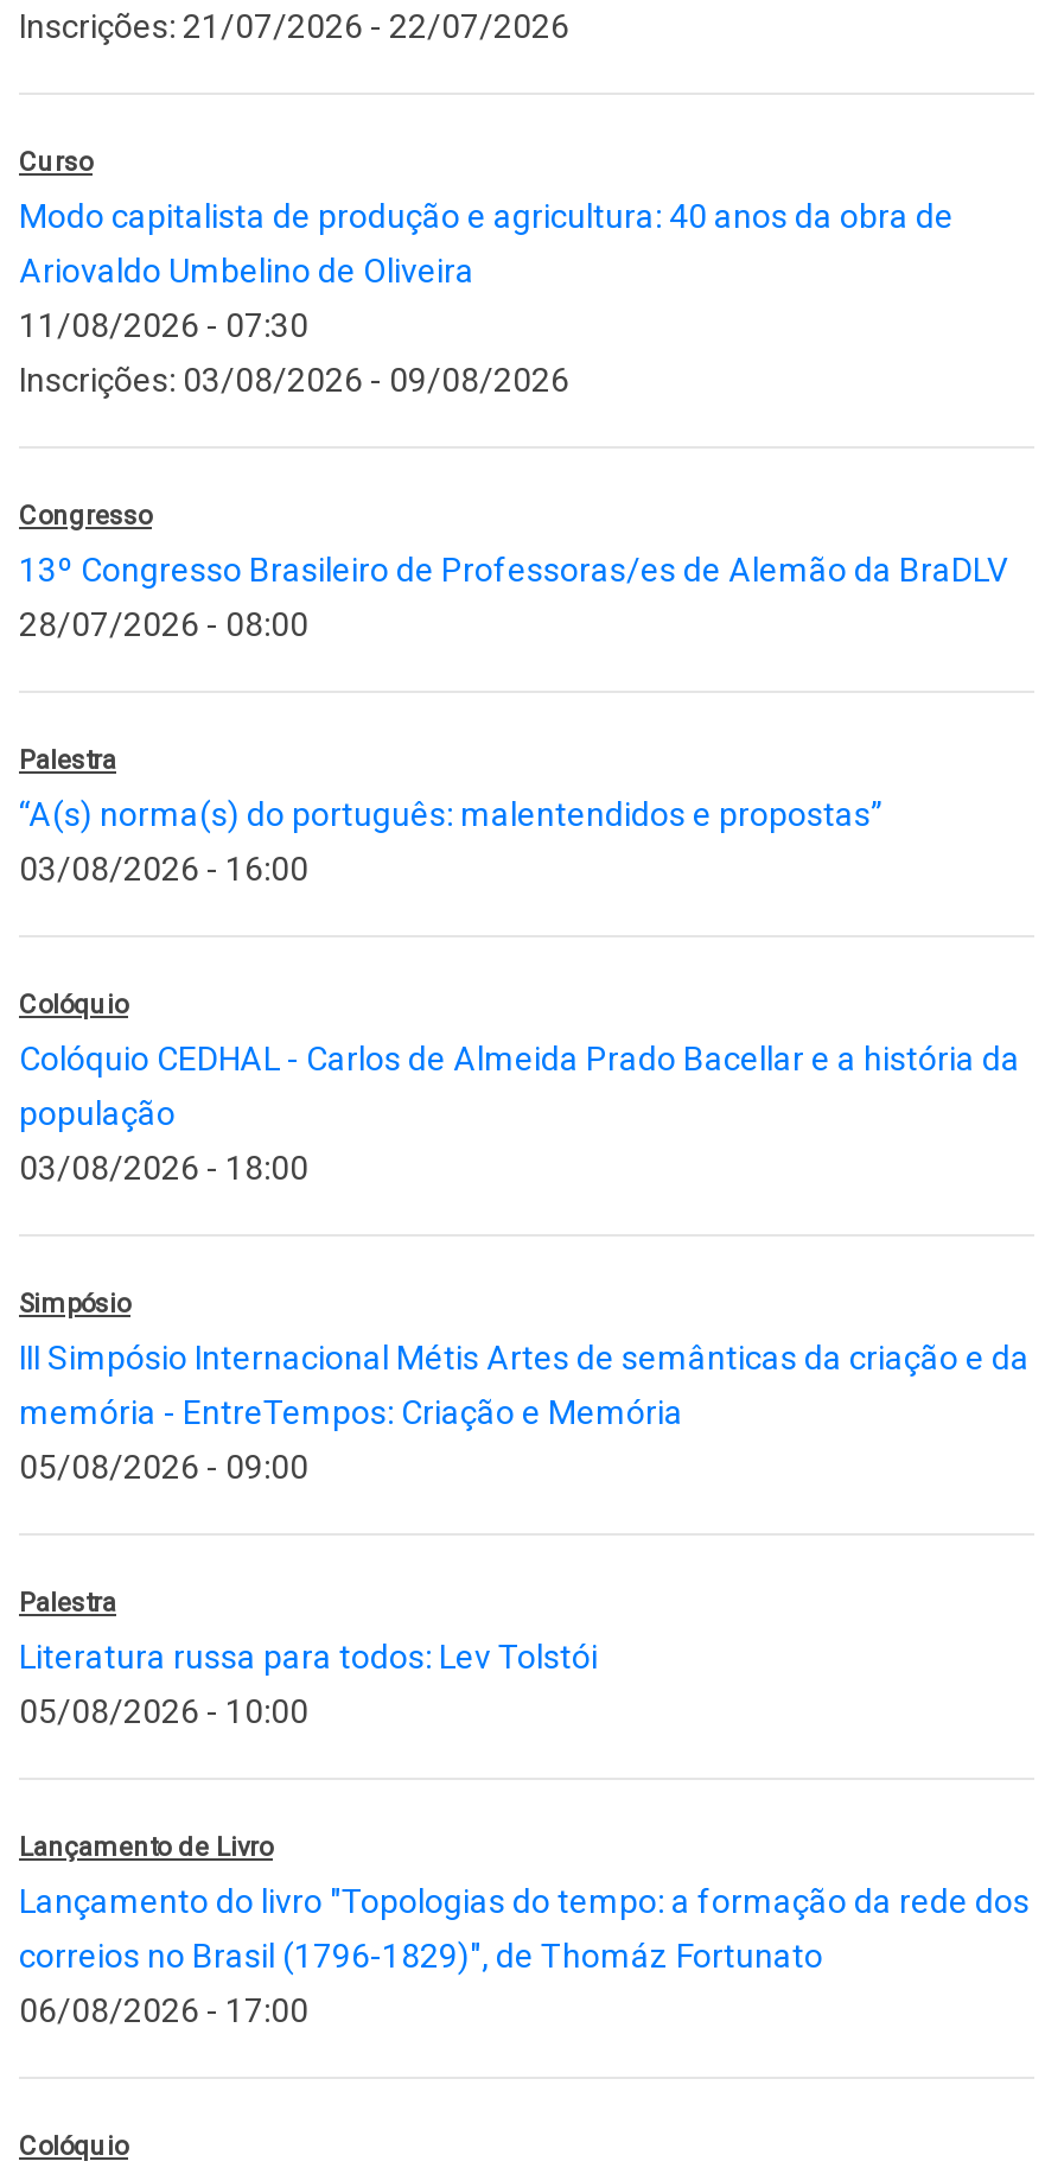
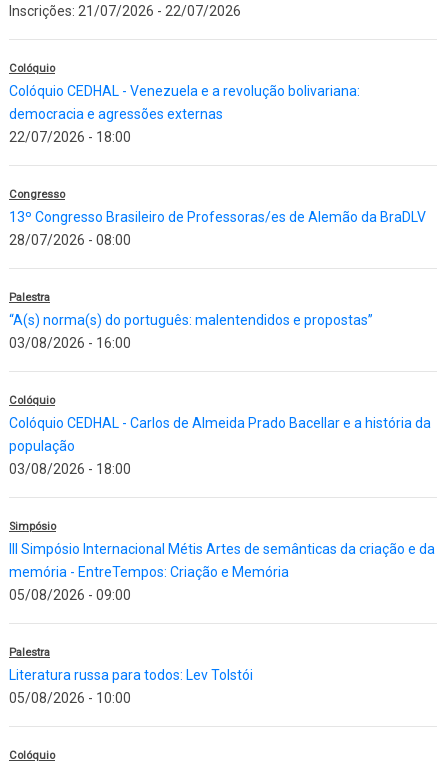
- Curso
+ Colóquio

- Modo capitalista de produção e agricultura: 40 anos da obra de
- Ariovaldo Umbelino de Oliveira
- 11/08/2026 - 07:30
- Inscrições: 03/08/2026 - 09/08/2026
+ Colóquio CEDHAL - Venezuela e a revolução bolivariana:
+ democracia e agressões externas
+ 22/07/2026 - 18:00

- Lançamento de Livro
- Lançamento do livro "Topologias do tempo: a formação da rede dos
- correios no Brasil (1796-1829)", de Thomáz Fortunato
- 06/08/2026 - 17:00
